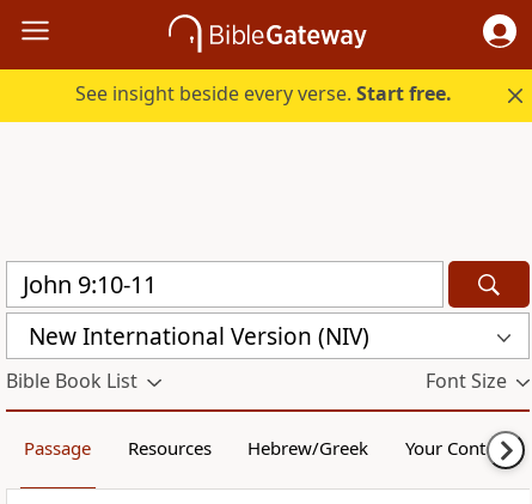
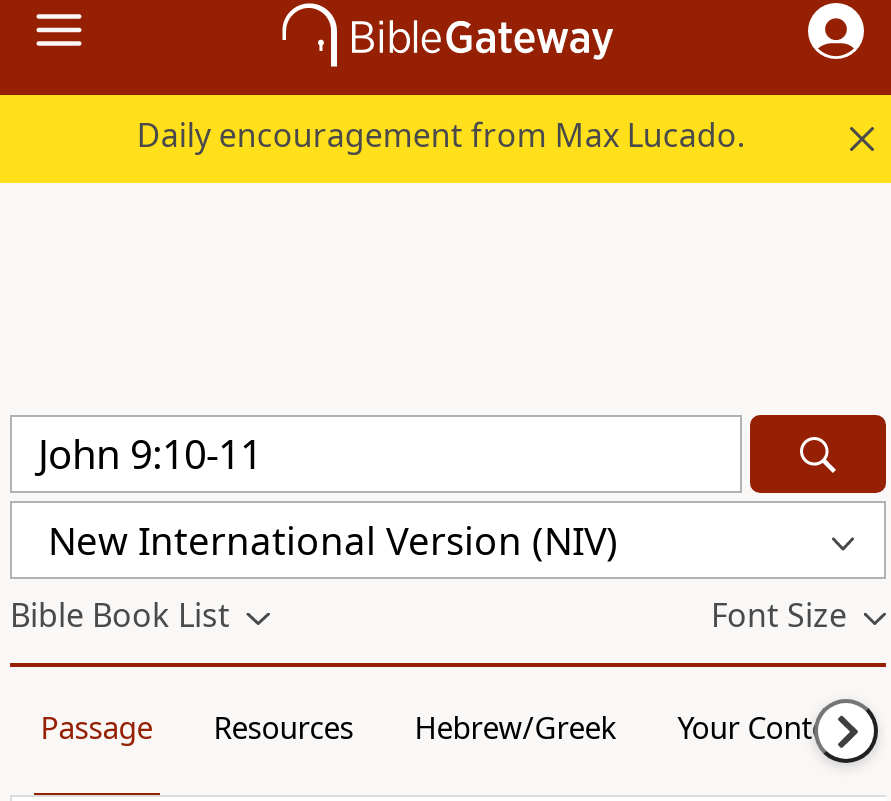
- See insight beside every verse. Start free.
+ Daily encouragement from Max Lucado.
